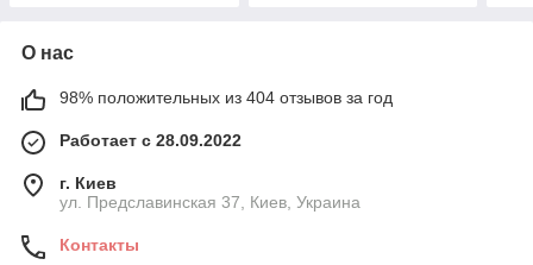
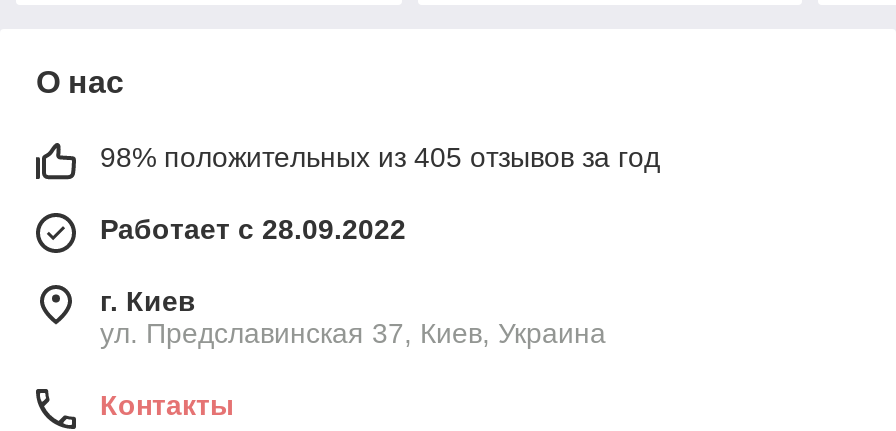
- 98% положительных из 404 отзывов за год
+ 98% положительных из 405 отзывов за год
